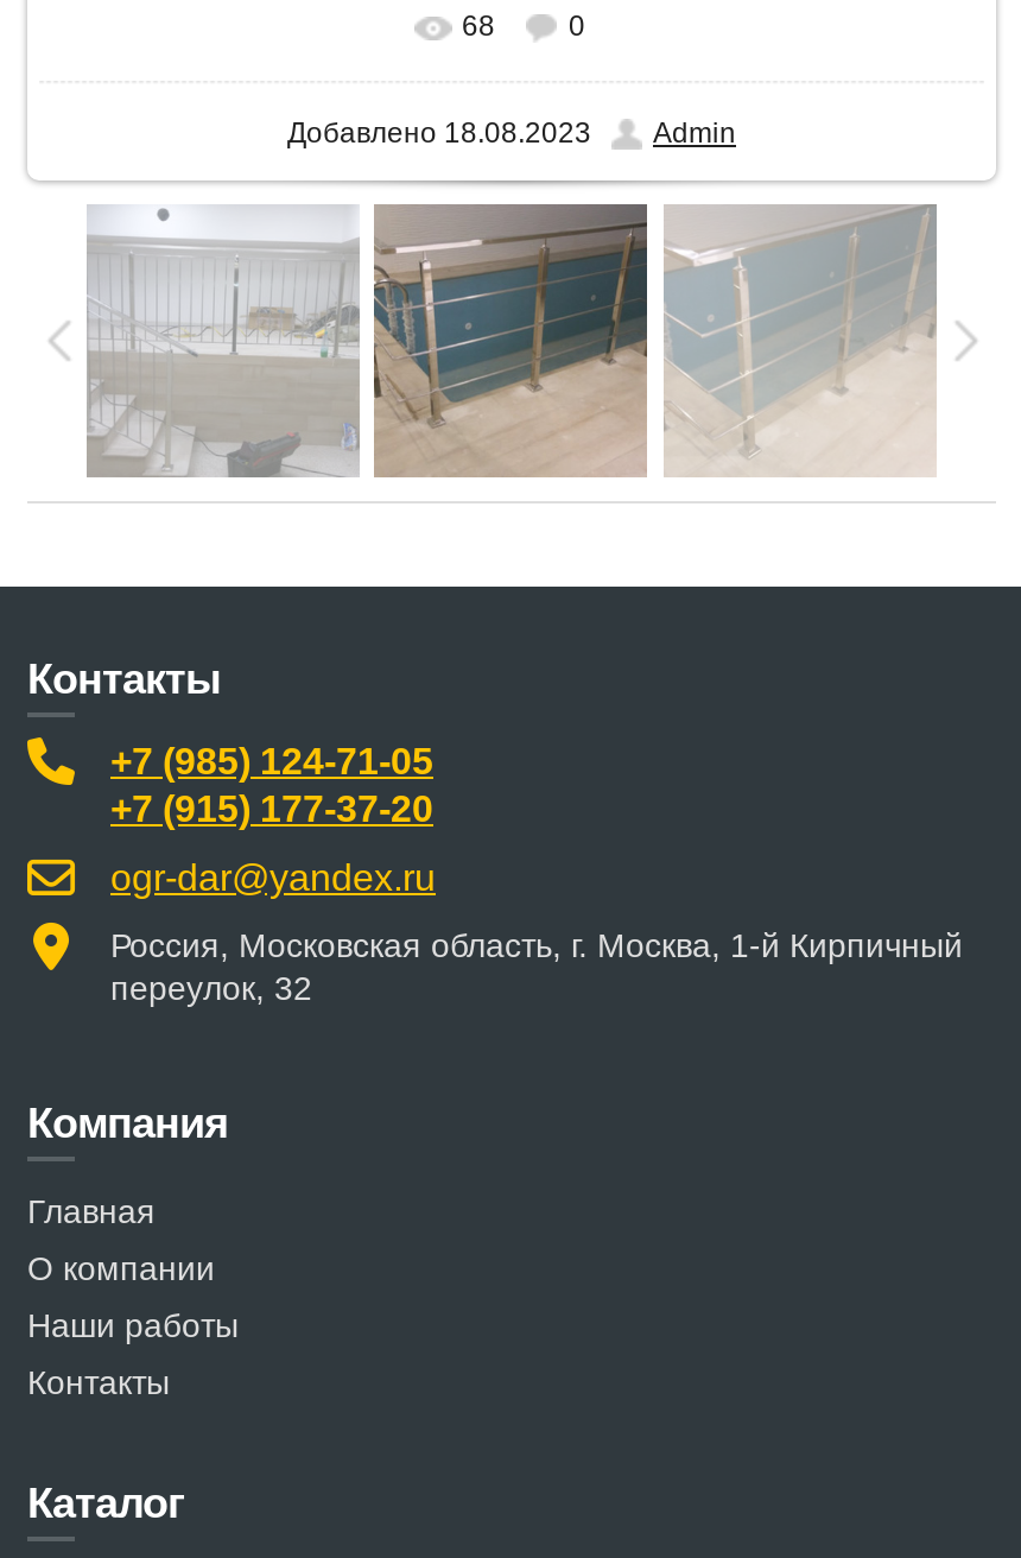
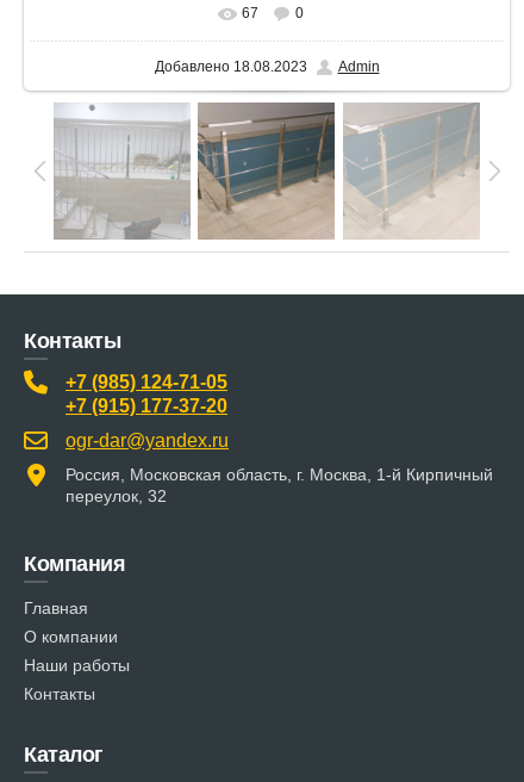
- 68
+ 67
